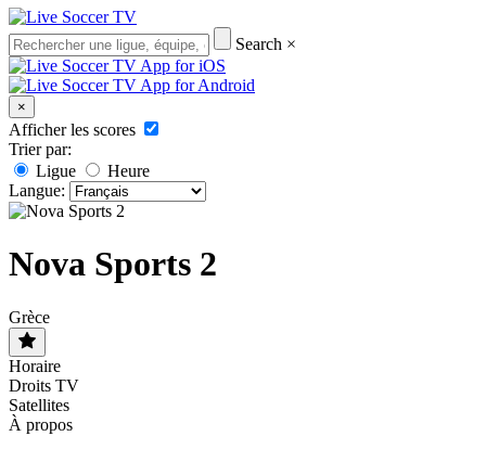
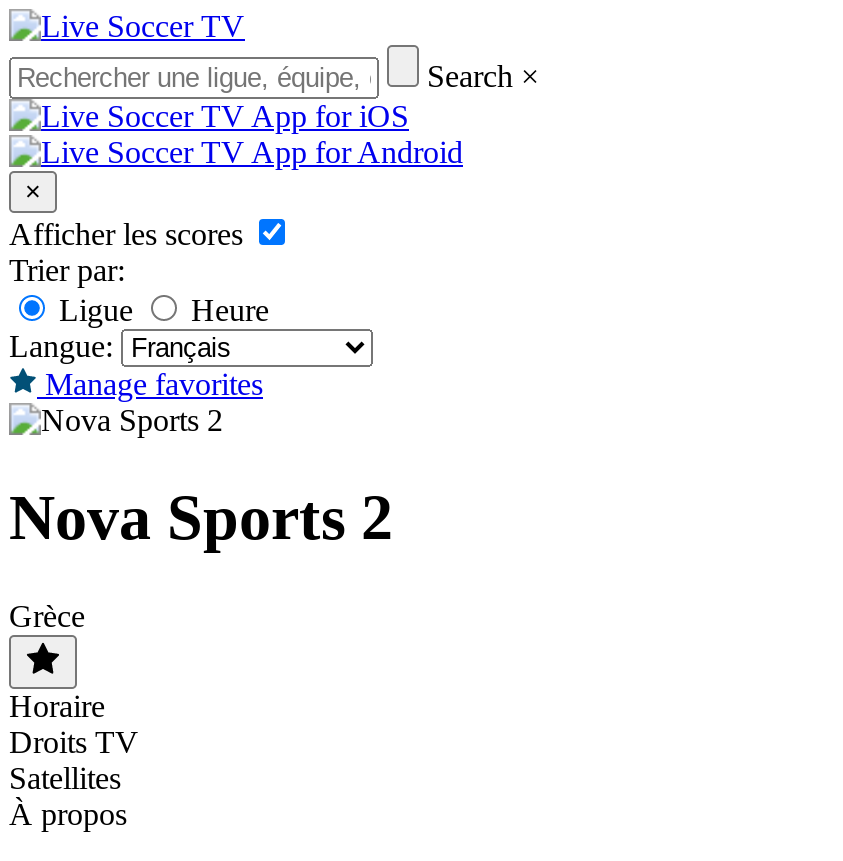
+ Manage favorites
